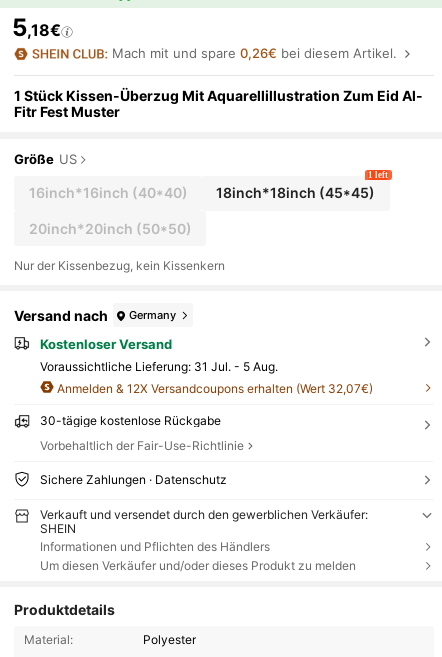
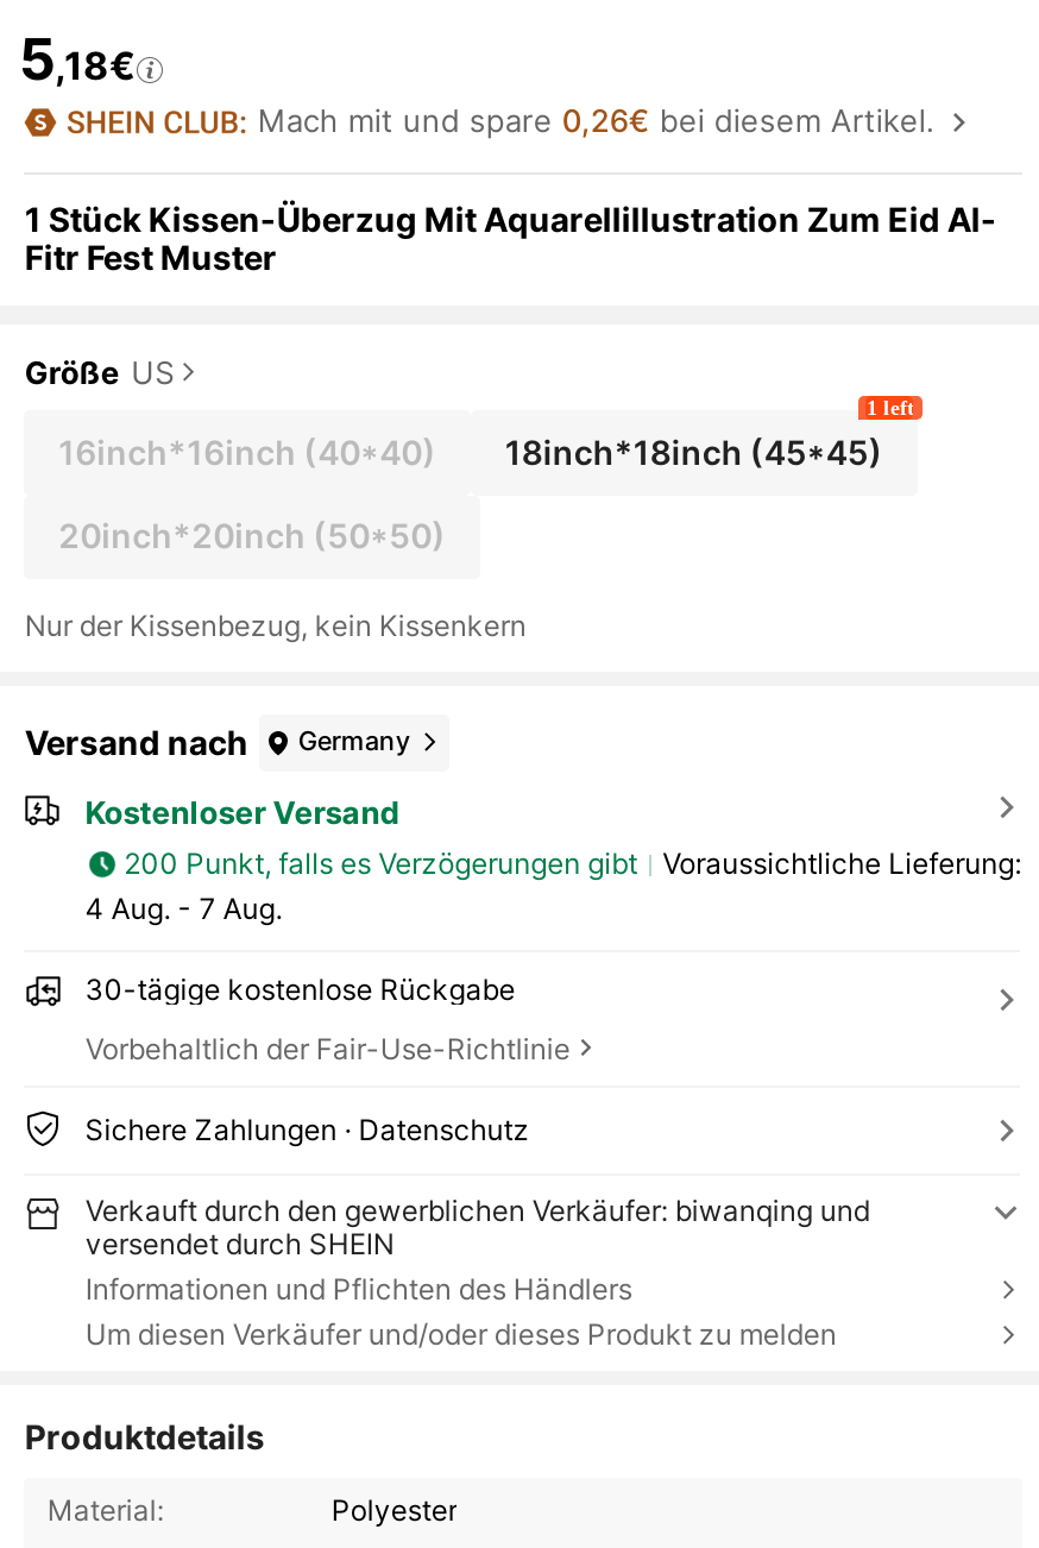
- Voraussichtliche Lieferung: 31 Jul. - 5 Aug.
- Anmelden & 12X Versandcoupons erhalten (Wert 32,07€)
+ 200 Punkt, falls es Verzögerungen gibt
+ Voraussichtliche Lieferung:
+ 4 Aug. - 7 Aug.

- Verkauft und versendet durch den gewerblichen Verkäufer:
- SHEIN
+ Verkauft durch den gewerblichen Verkäufer: biwanqing und
+ versendet durch SHEIN
